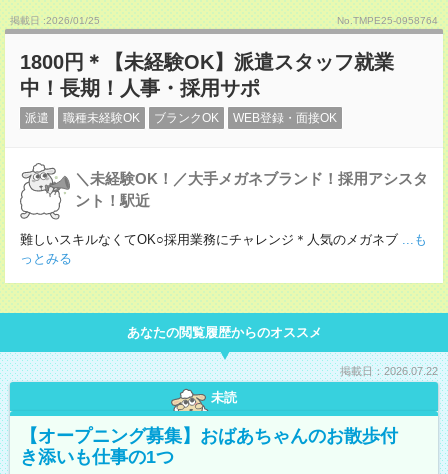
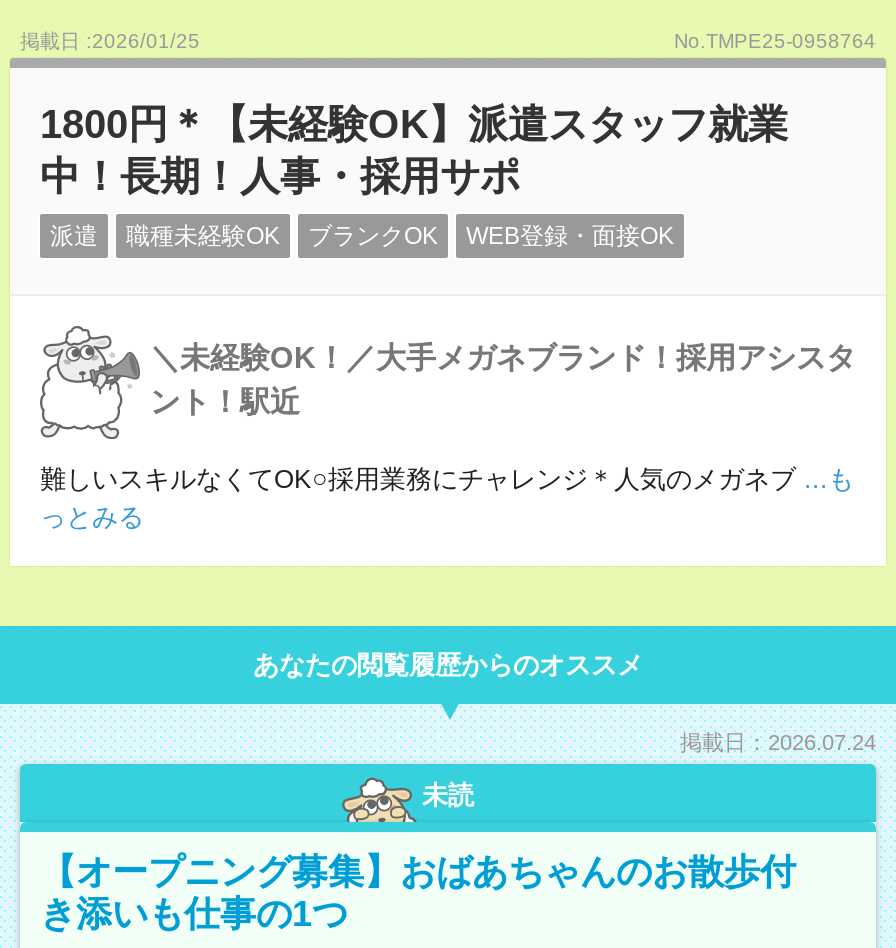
- 掲載日：2026.07.22
+ 掲載日：2026.07.24
